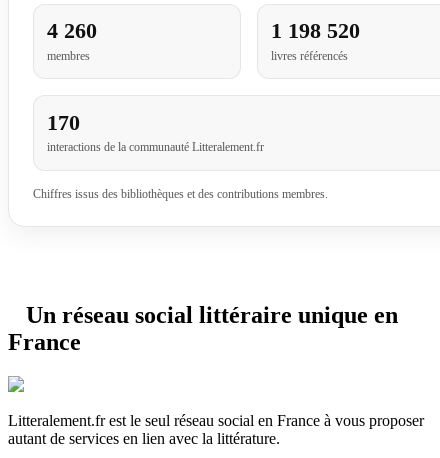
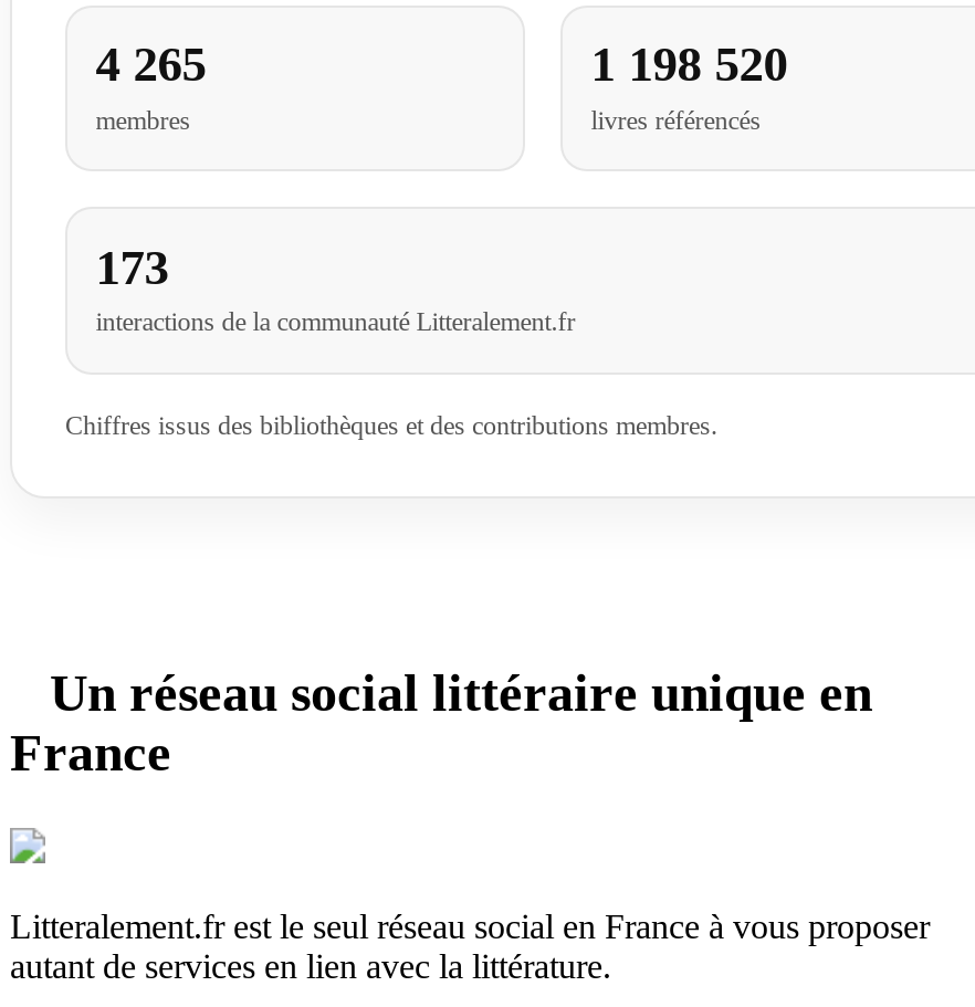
- 4 260
+ 4 265

- 170
+ 173
